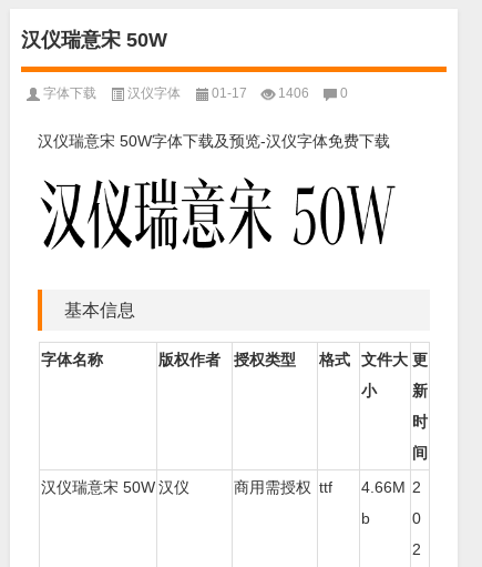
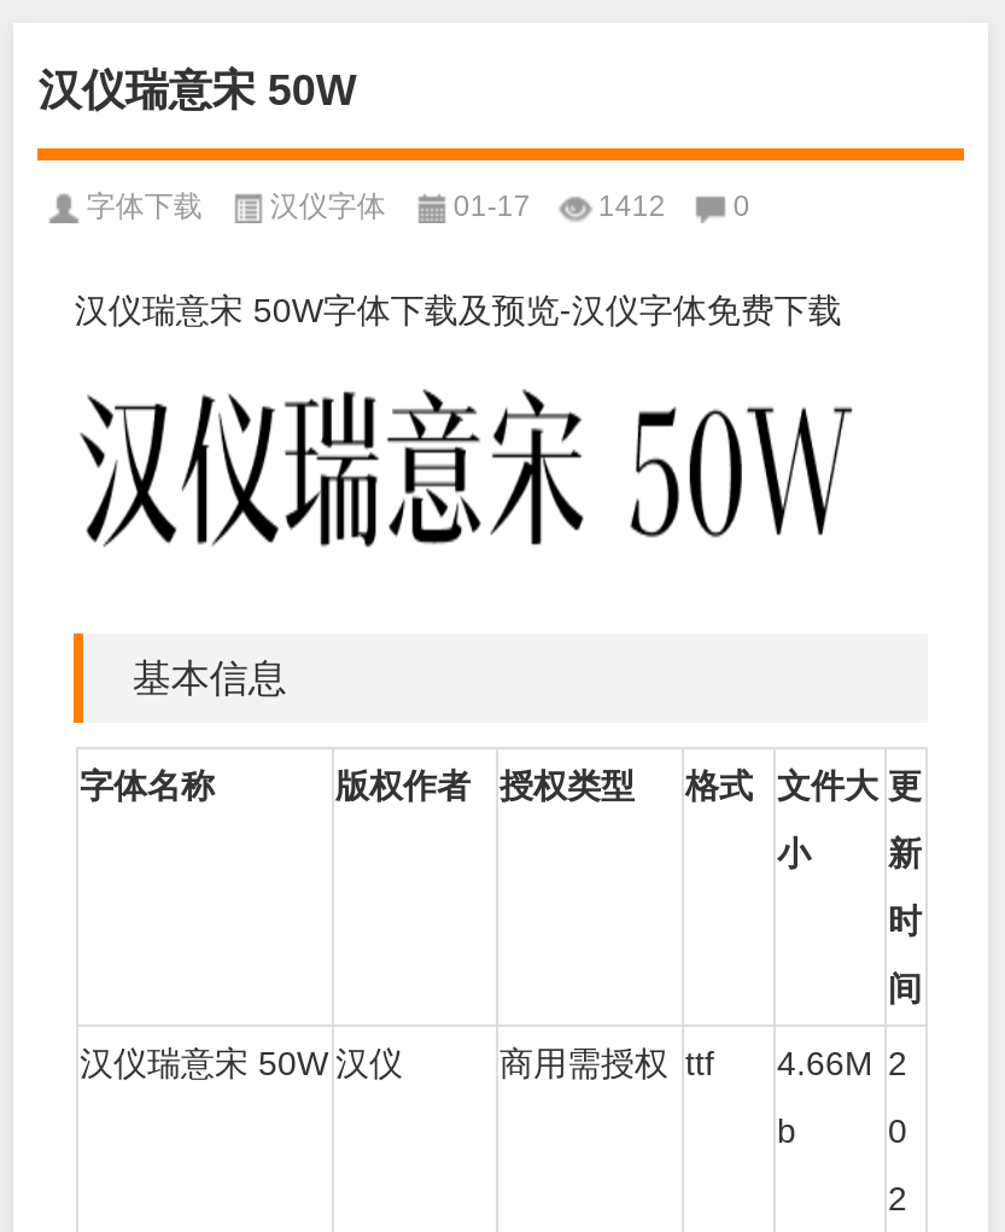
- 字体下载 汉仪字体 01-17 1406 0
+ 字体下载 汉仪字体 01-17 1412 0
